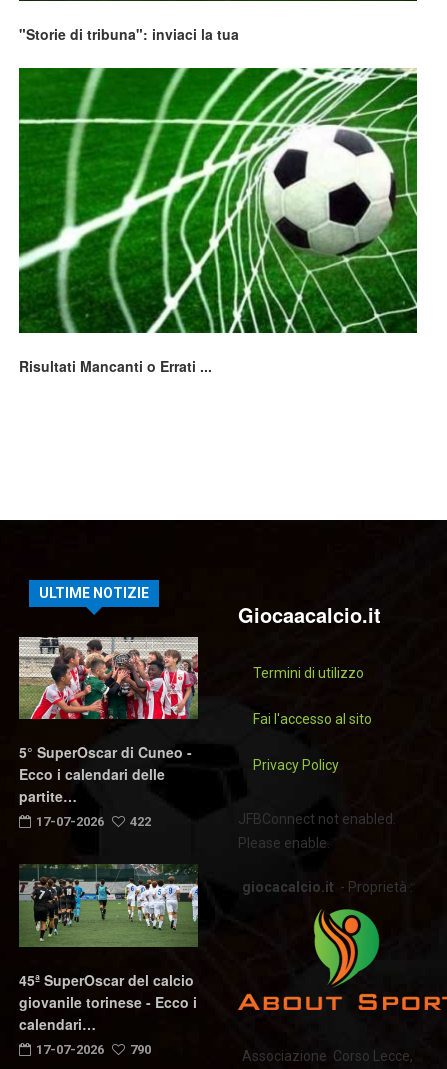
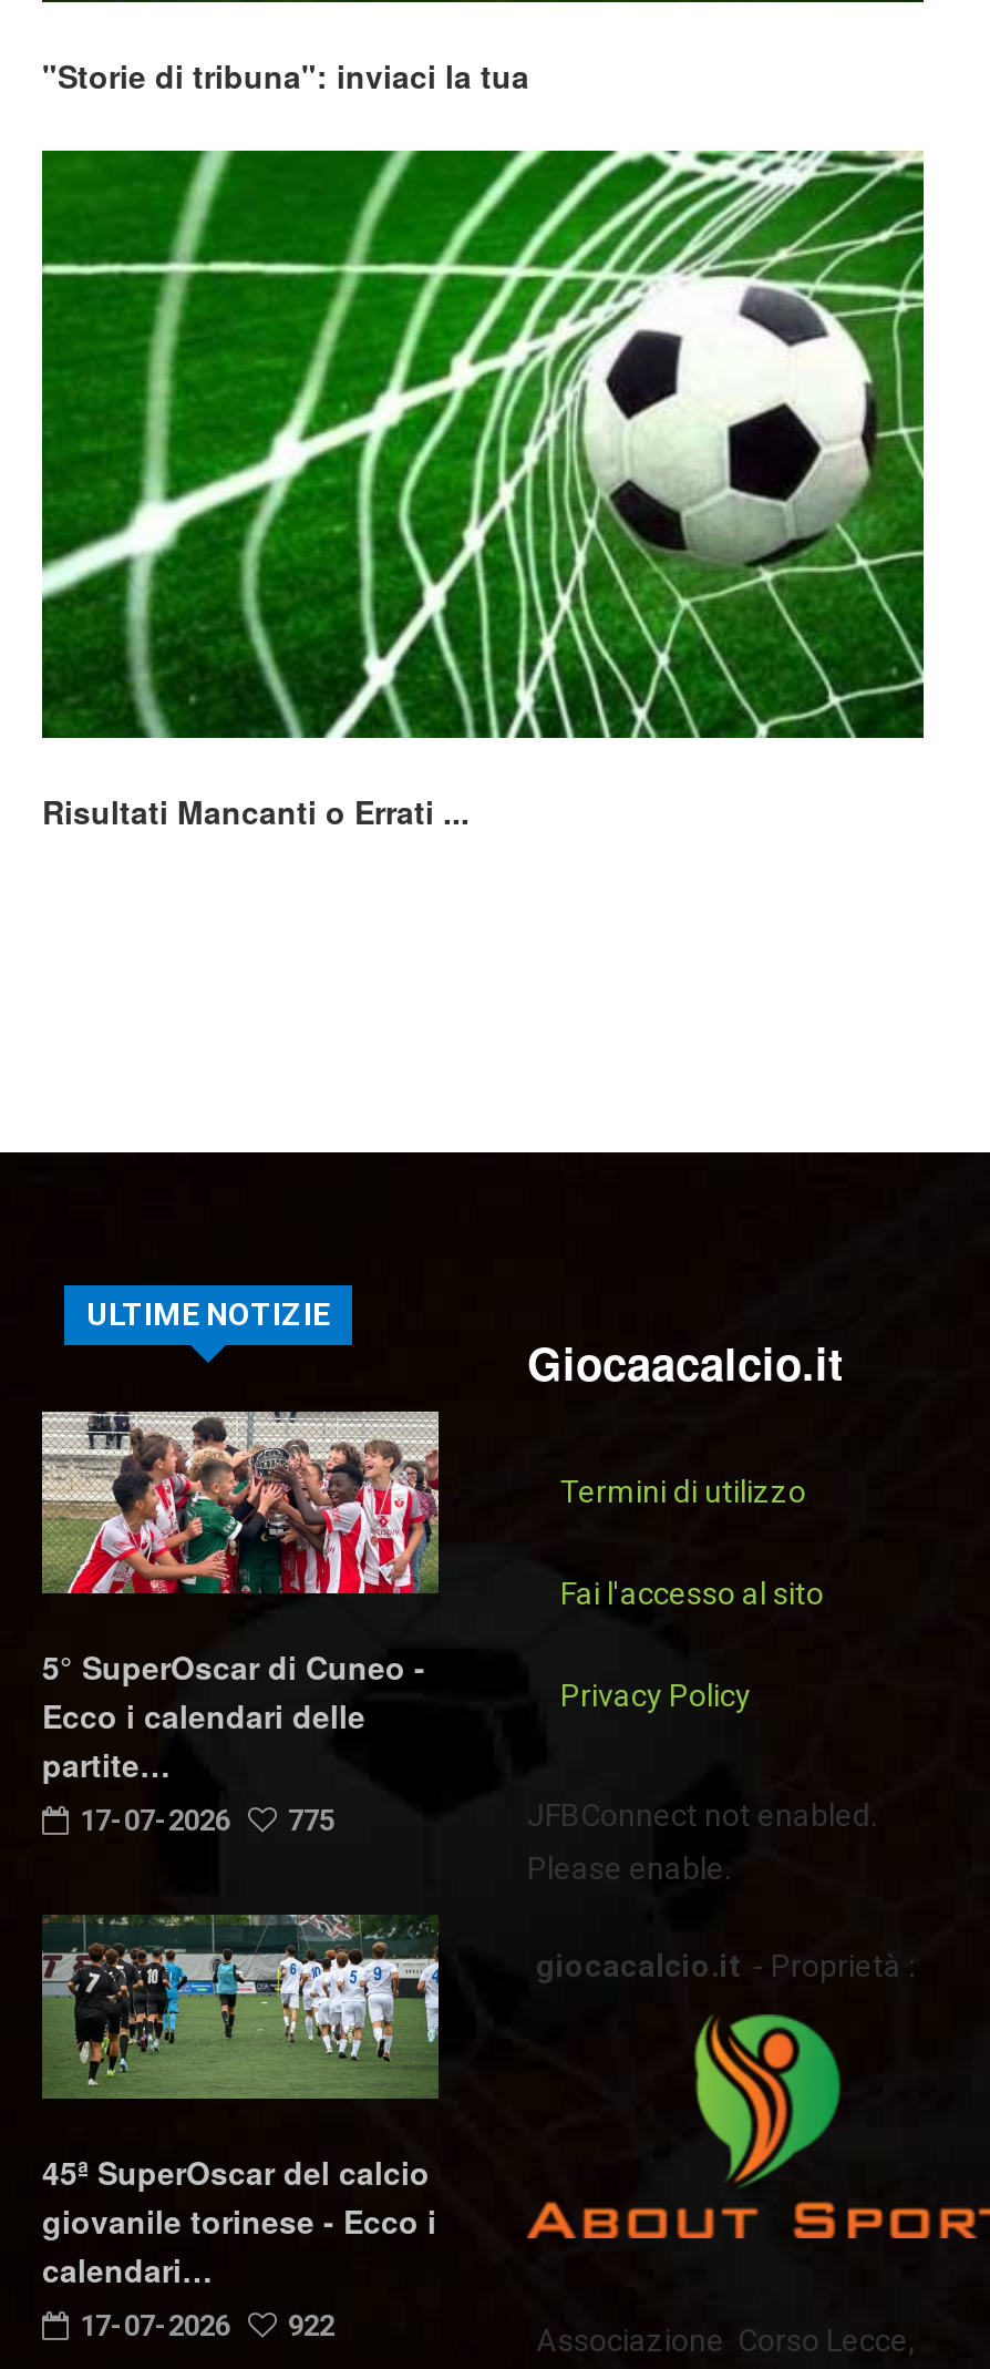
- 17-07-2026 422
+ 17-07-2026 775

- 17-07-2026 790
+ 17-07-2026 922
